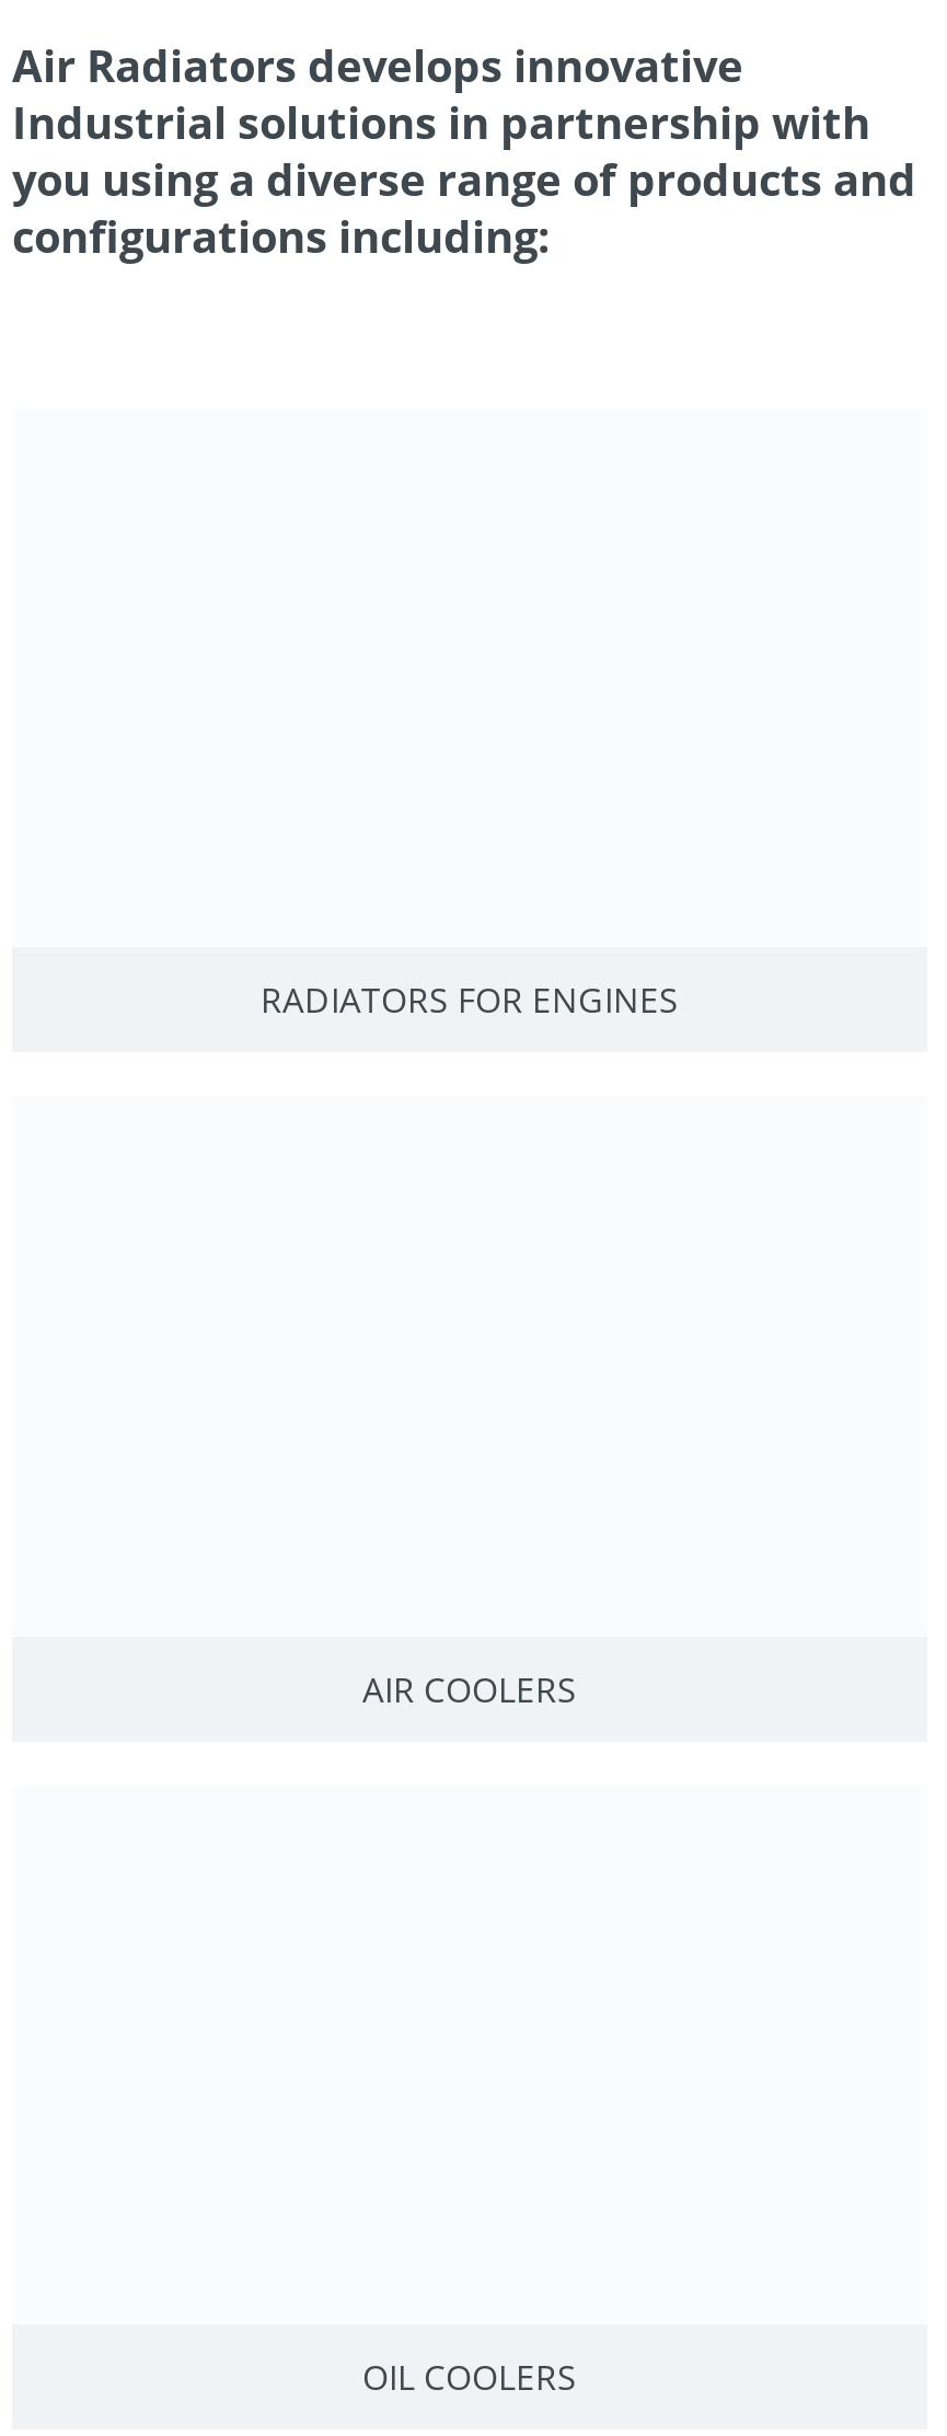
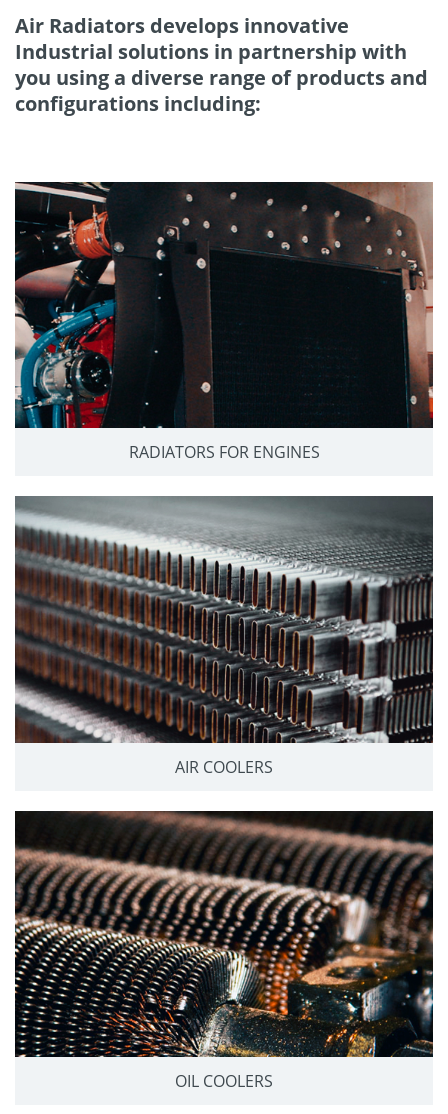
+ [image]

+ [image]

+ [image]
